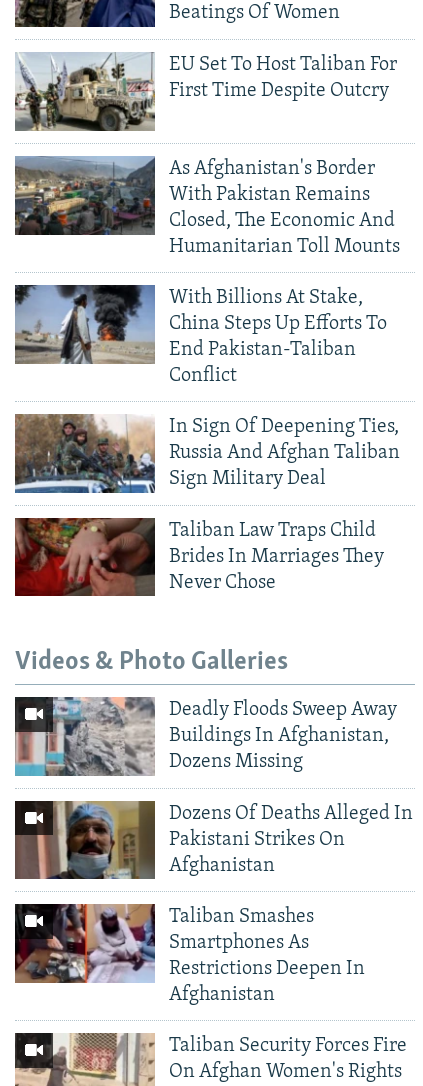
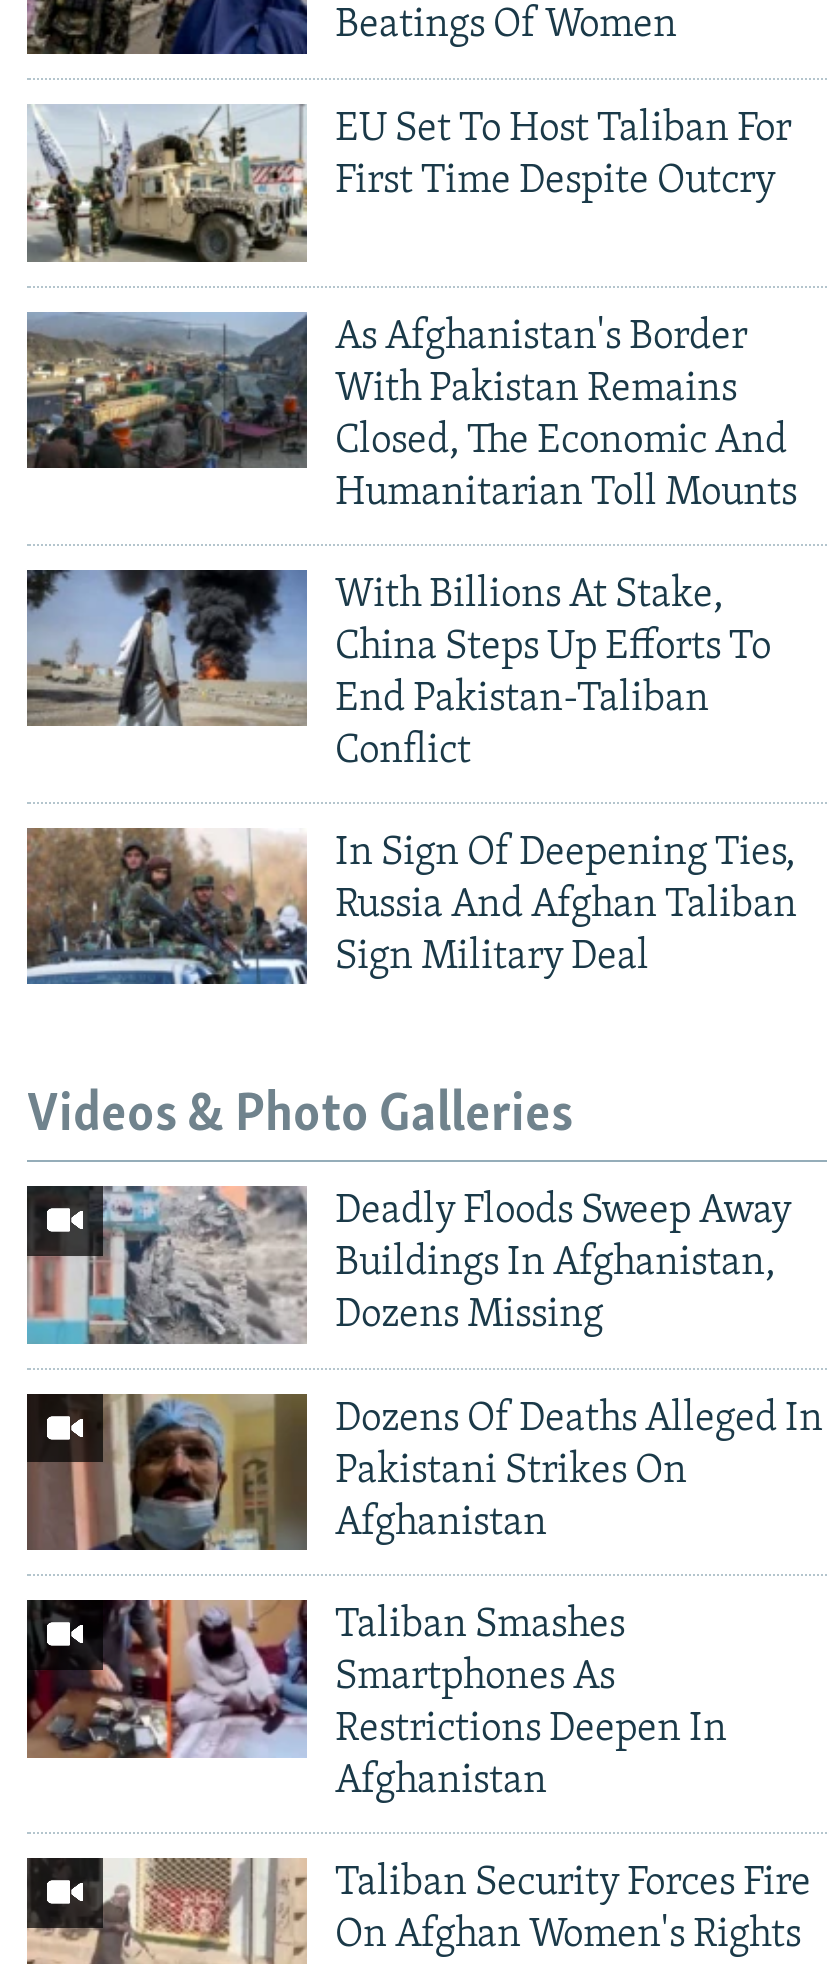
- [image]
- Taliban Law Traps Child
- Brides In Marriages They
- Never Chose
